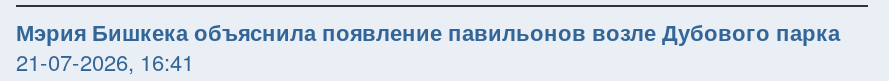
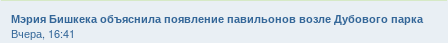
- 21-07-2026, 16:41
+ Вчера, 16:41
